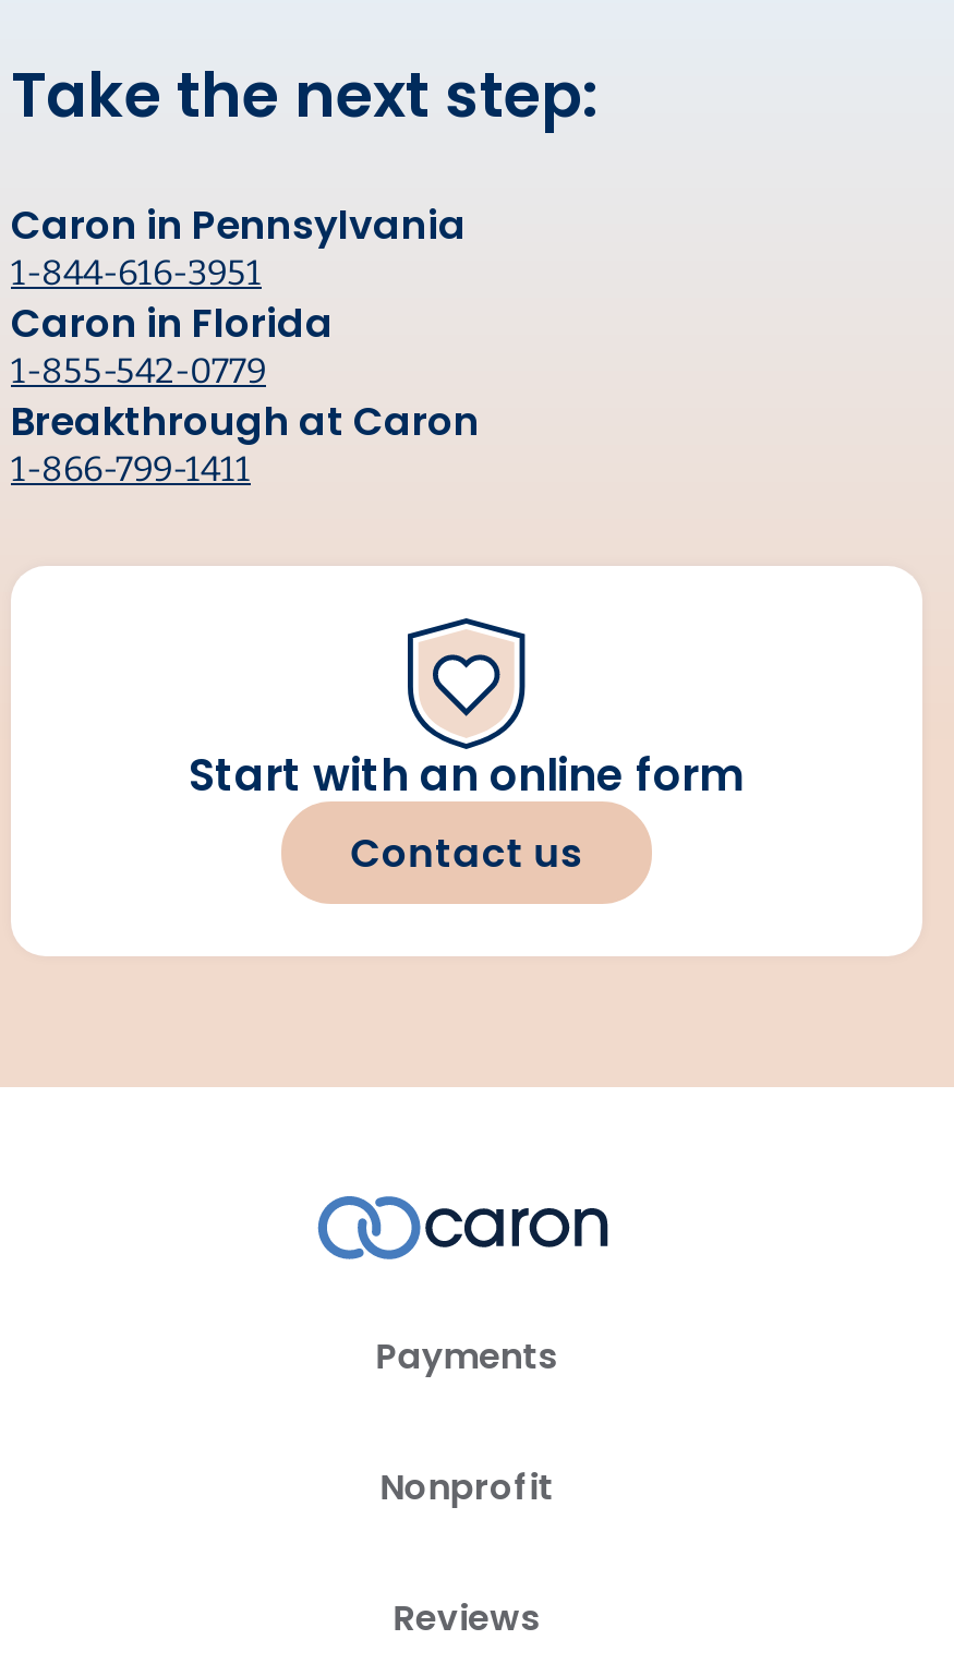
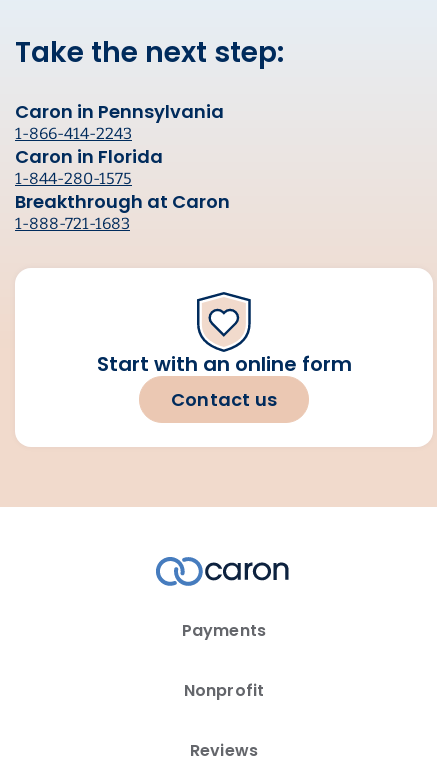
- 1-844-616-3951
+ 1-866-414-2243

- 1-855-542-0779
+ 1-844-280-1575

- 1-866-799-1411
+ 1-888-721-1683
